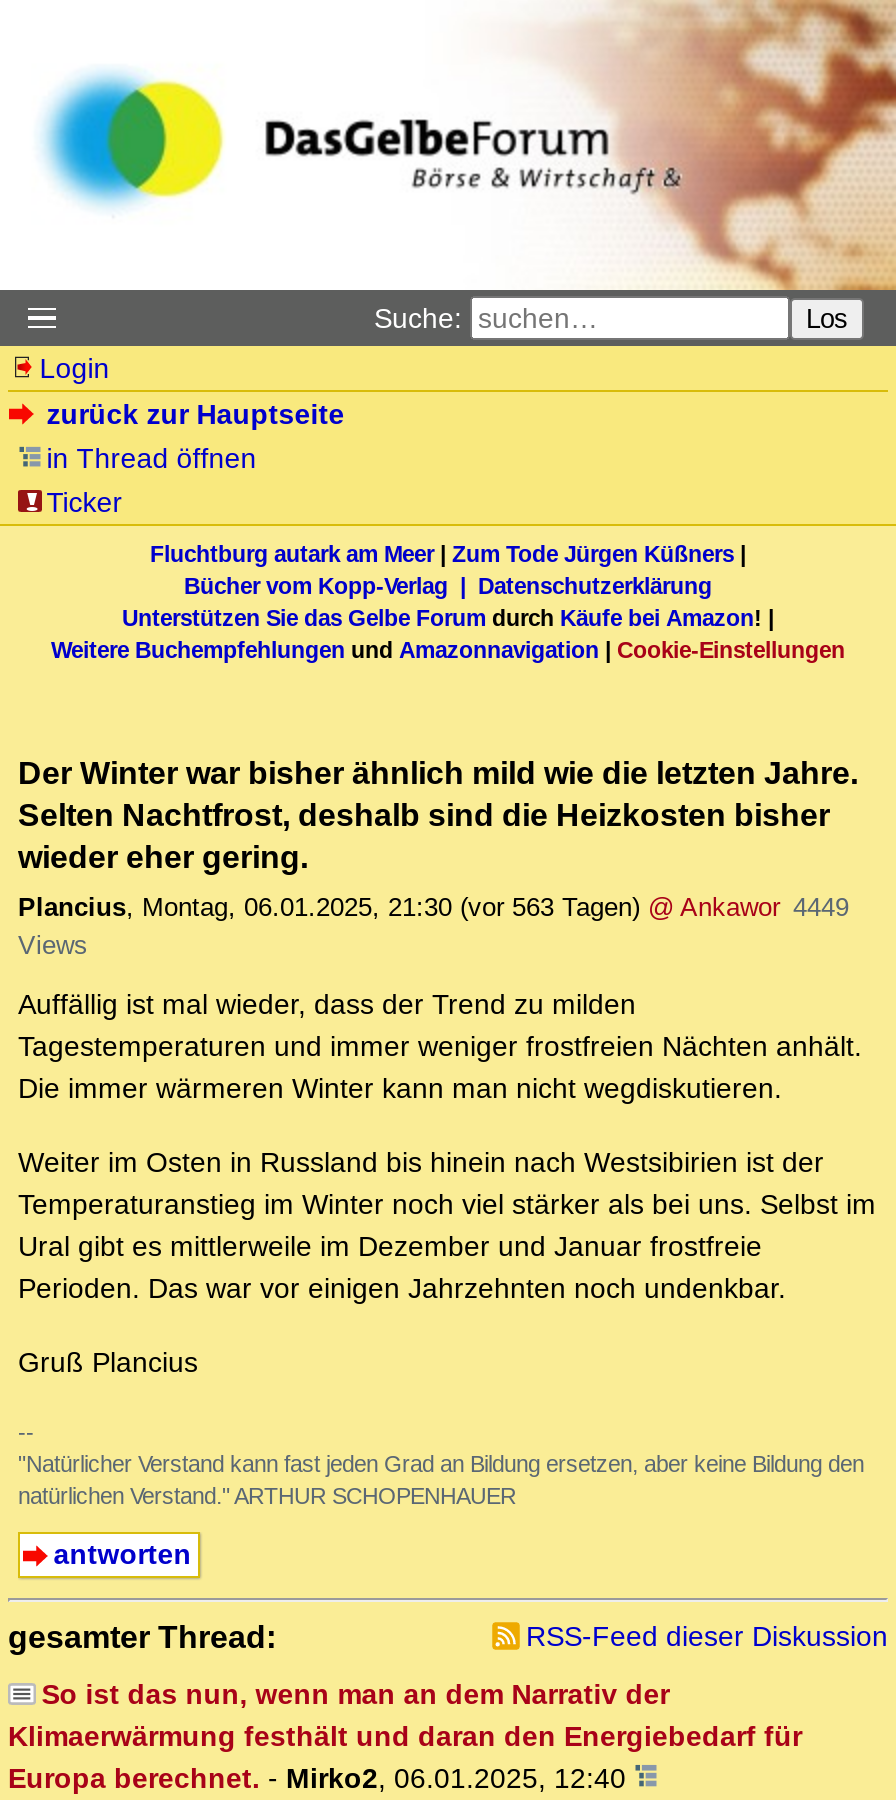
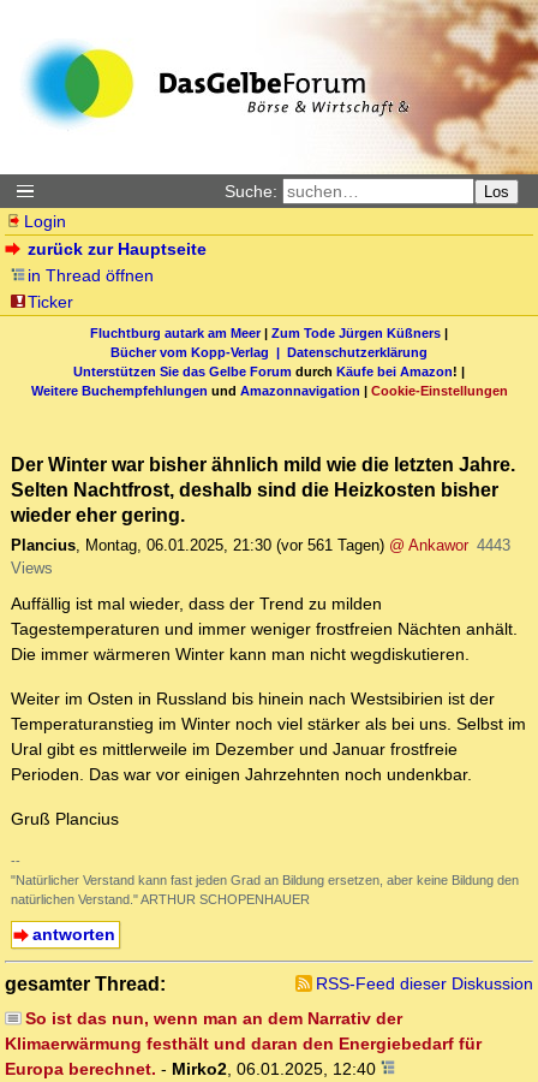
- Plancius, Montag, 06.01.2025, 21:30 (vor 563 Tagen) @ Ankawor 4449
+ Plancius, Montag, 06.01.2025, 21:30 (vor 561 Tagen) @ Ankawor 4443
